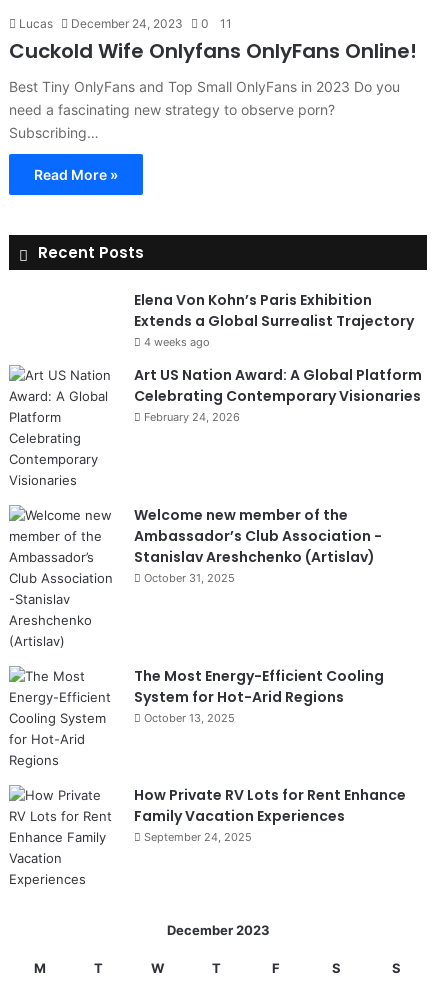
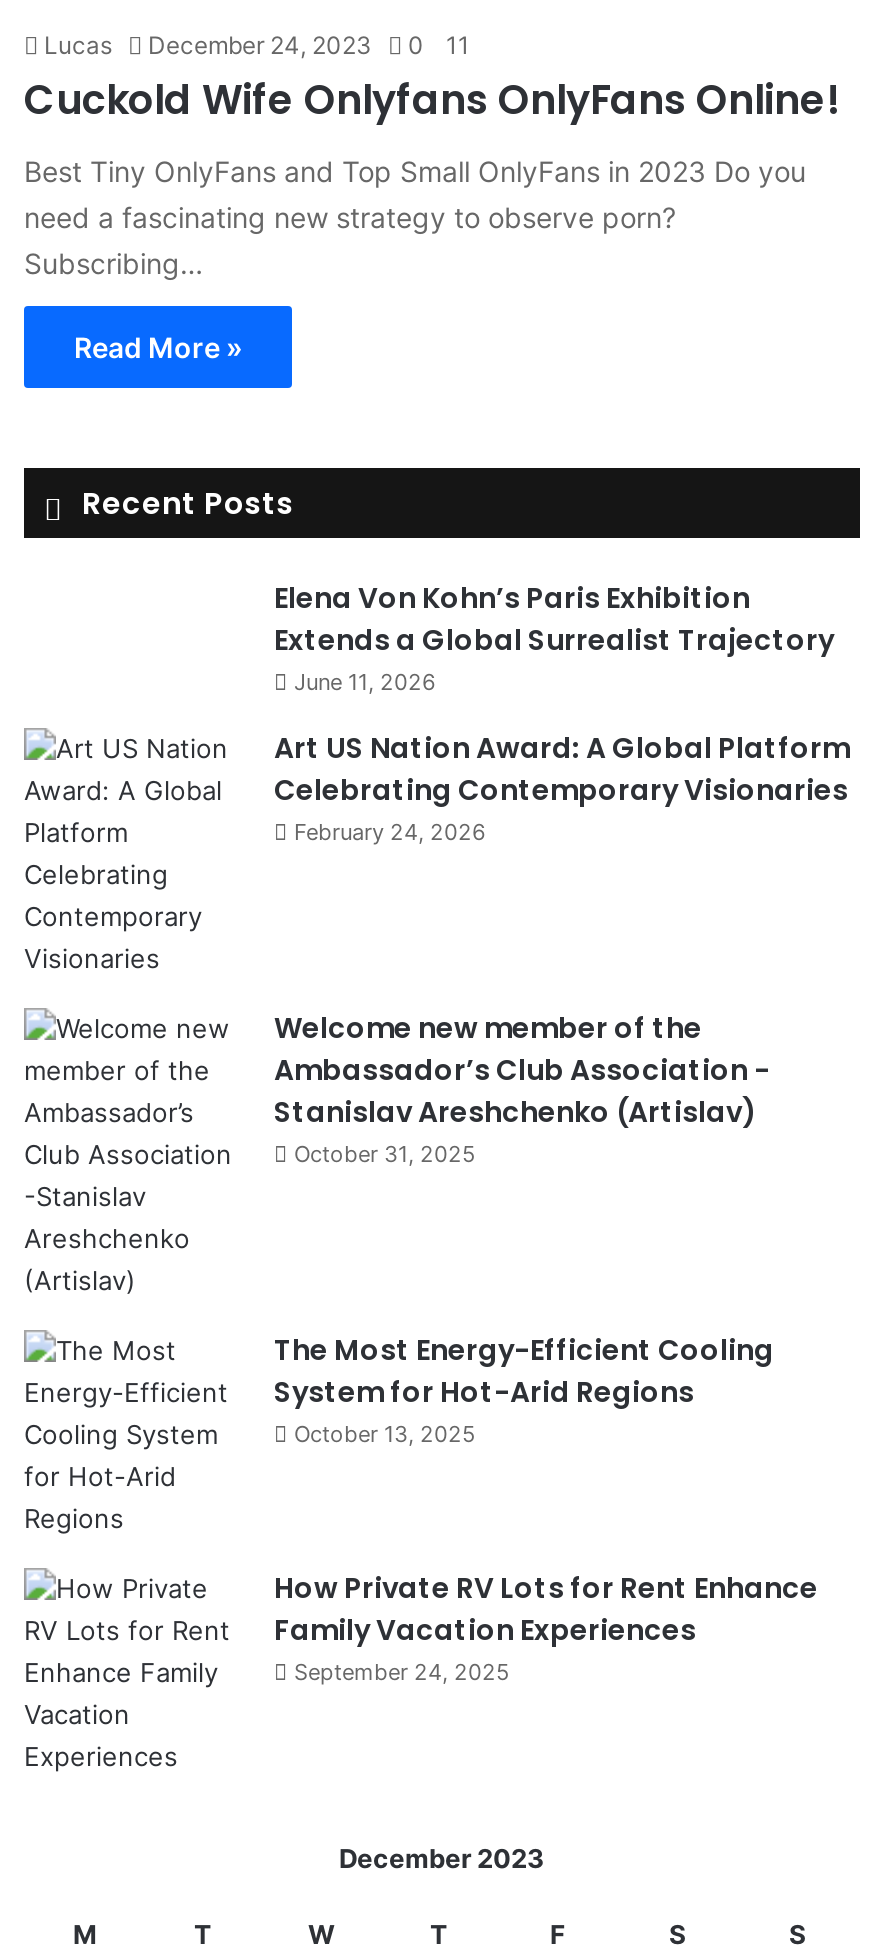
- 4 weeks ago
+ June 11, 2026
